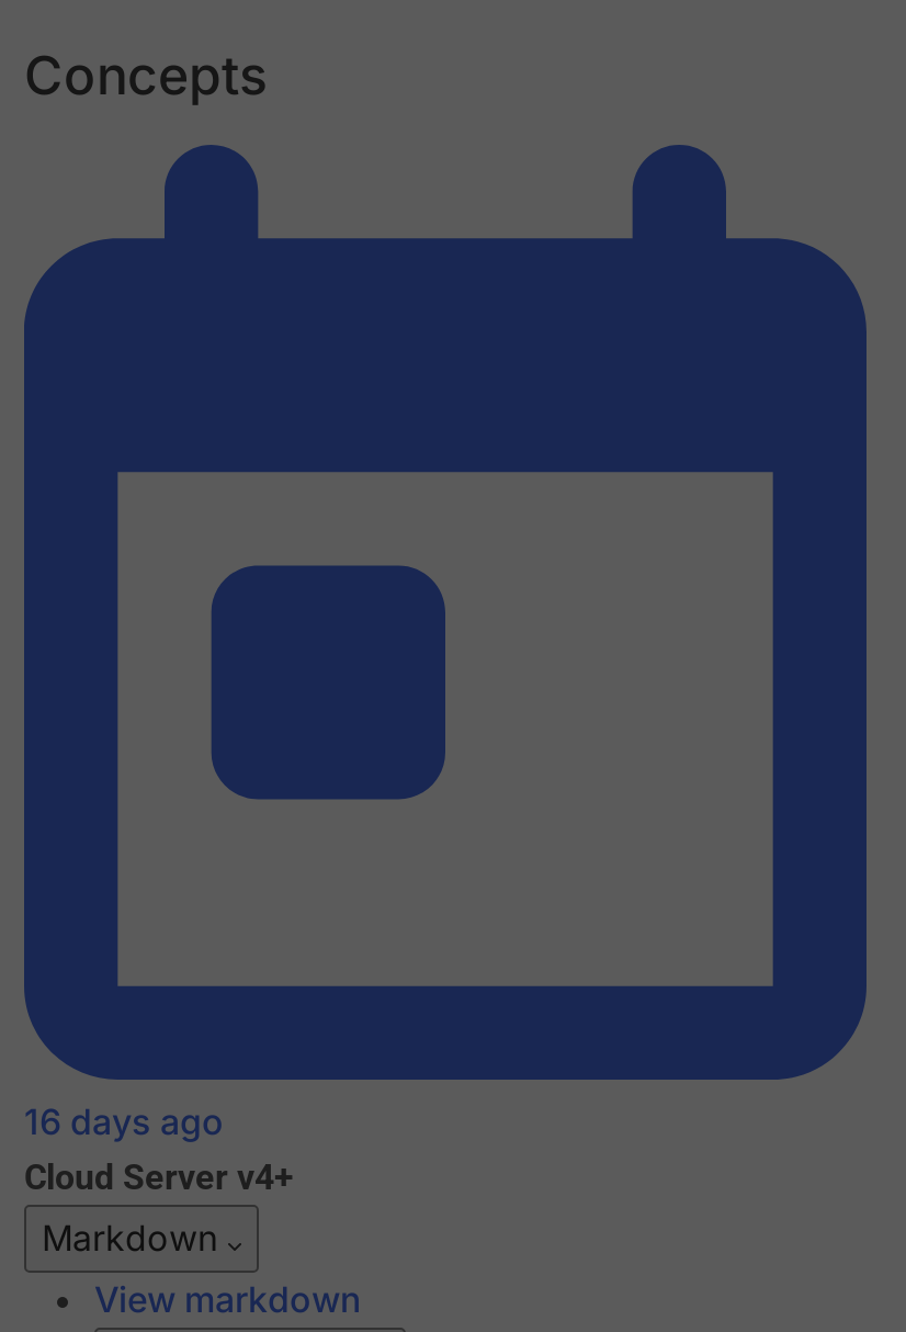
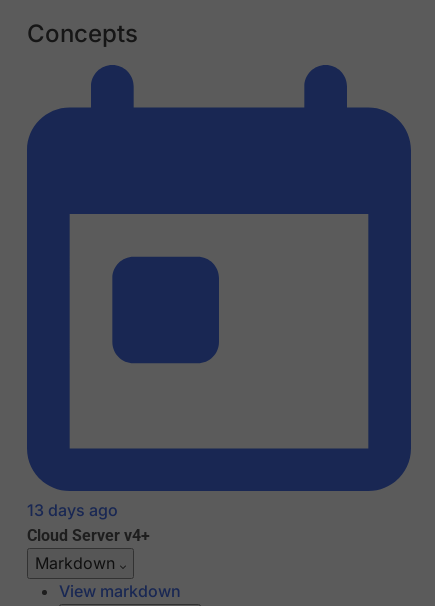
- 16 days ago
+ 13 days ago
